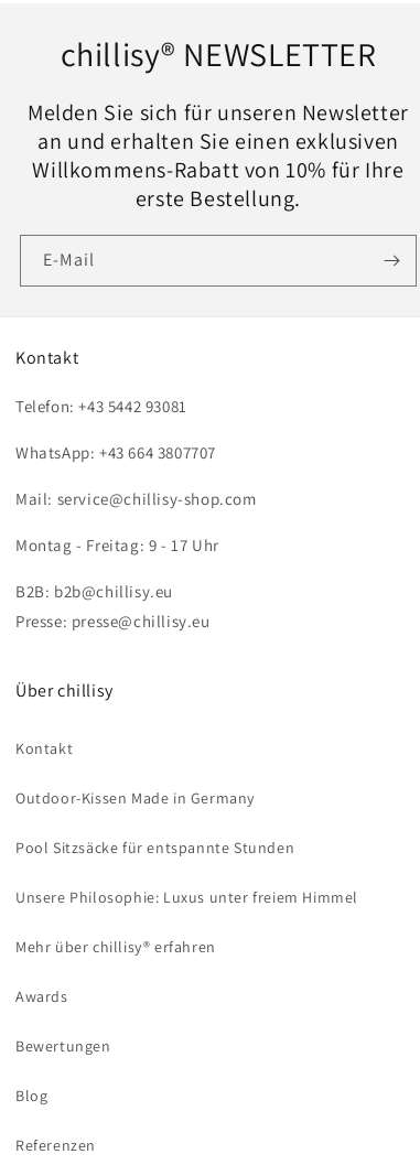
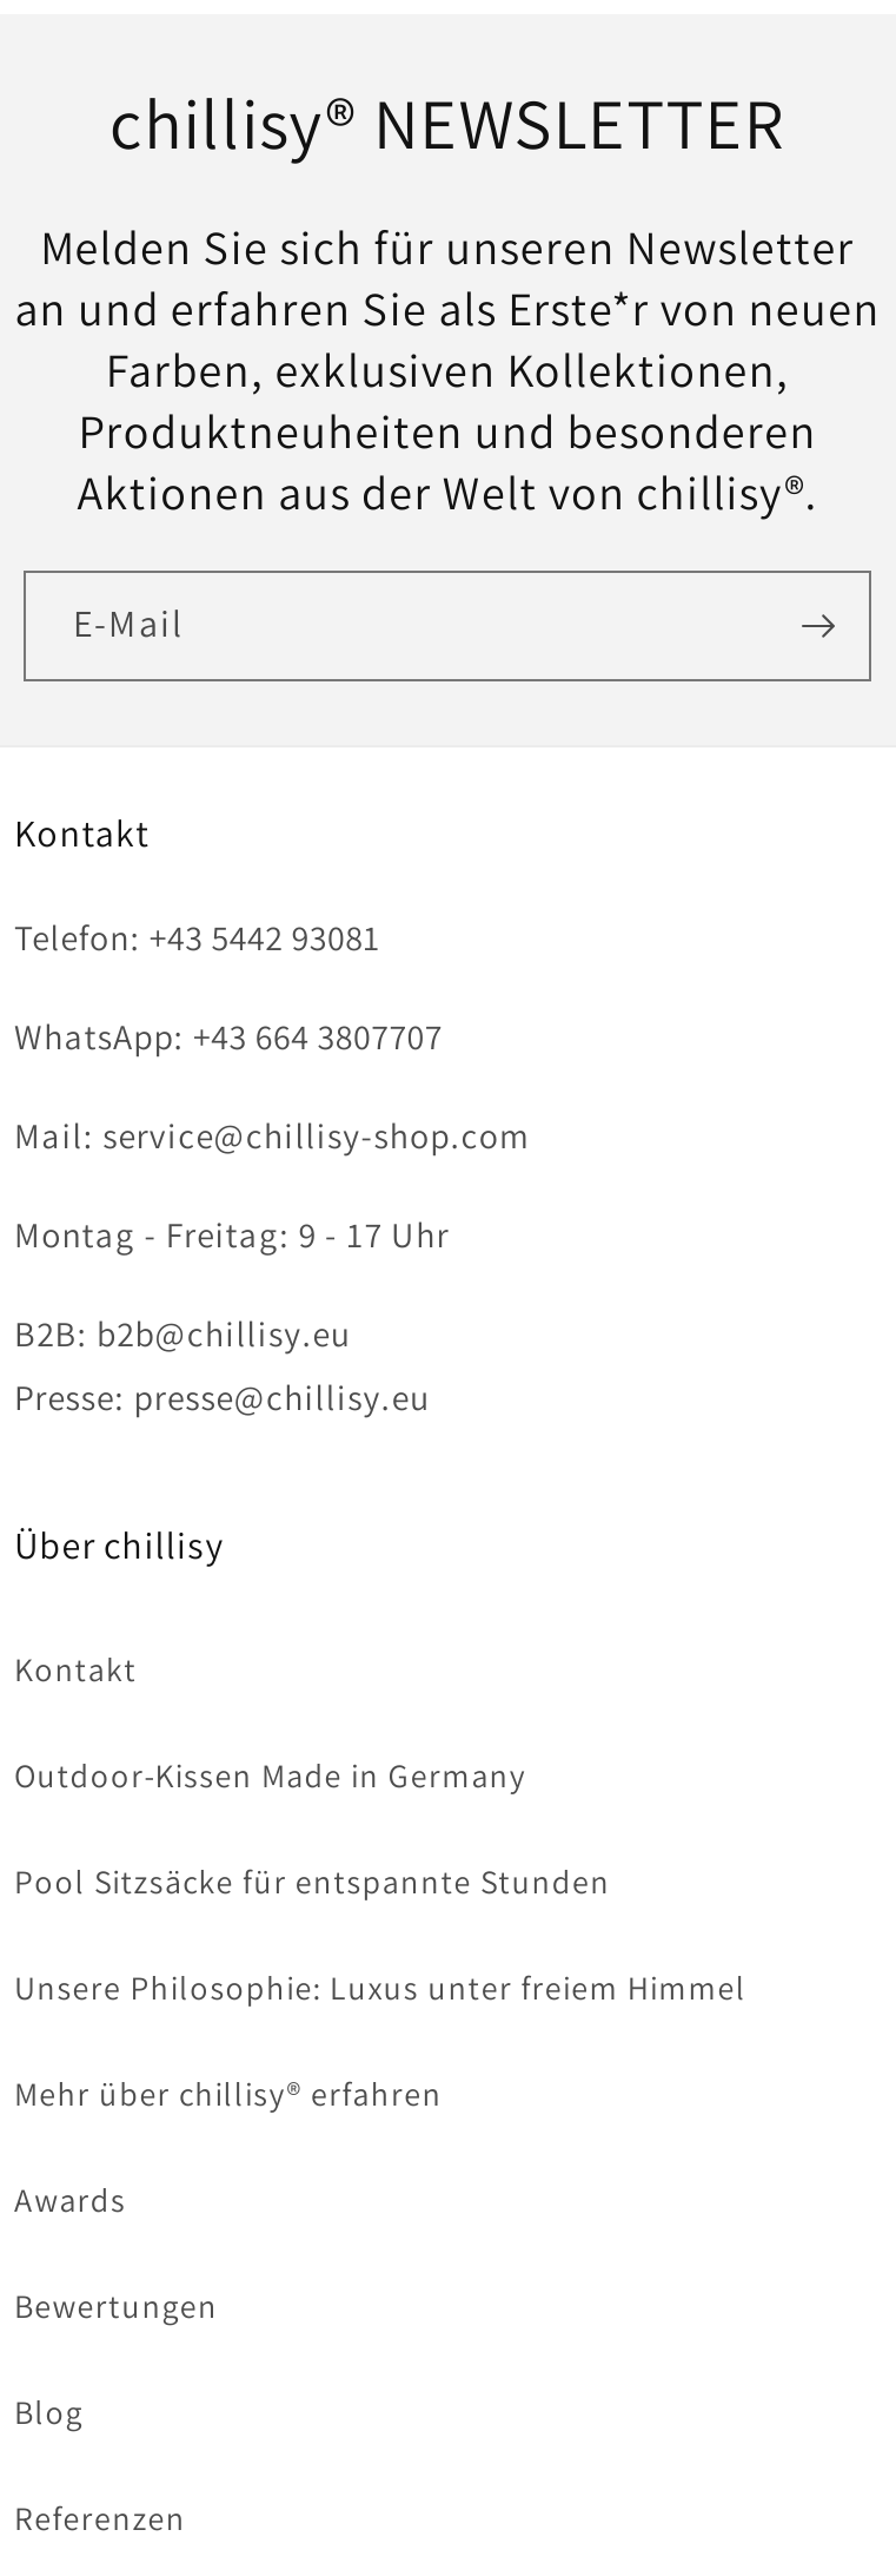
- an und erhalten Sie einen exklusiven
- Willkommens-Rabatt von 10% für Ihre
- erste Bestellung.
+ an und erfahren Sie als Erste*r von neuen
+ Farben, exklusiven Kollektionen,
+ Produktneuheiten und besonderen
+ Aktionen aus der Welt von chillisy®.
